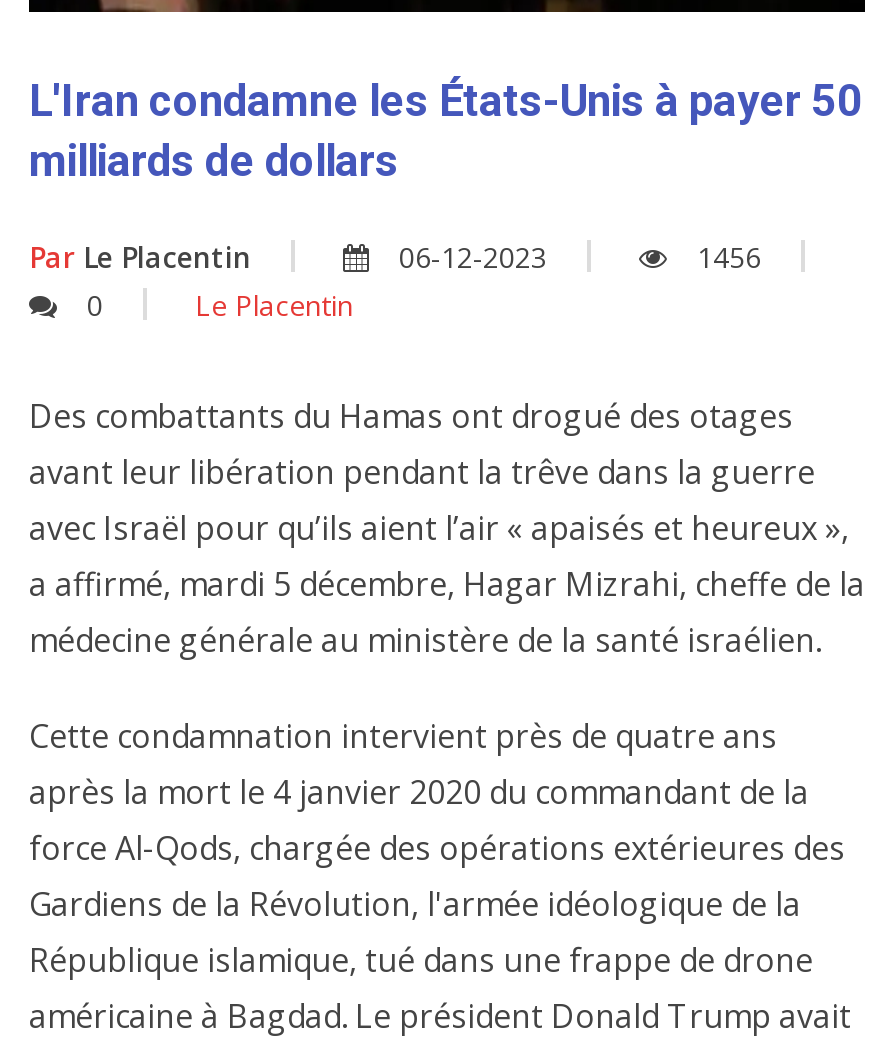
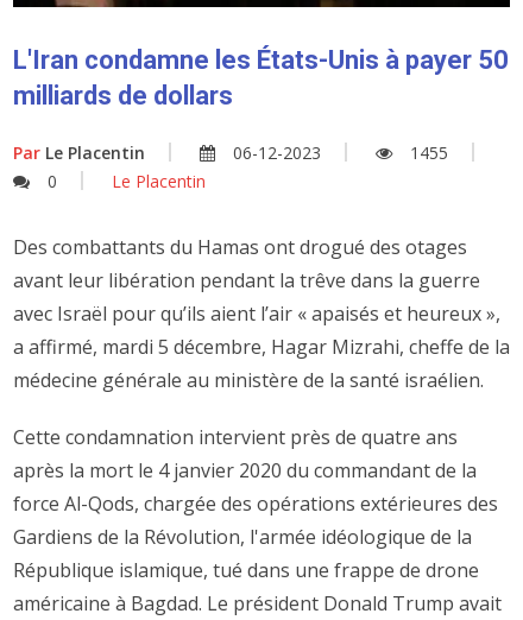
- 1456
+ 1455
